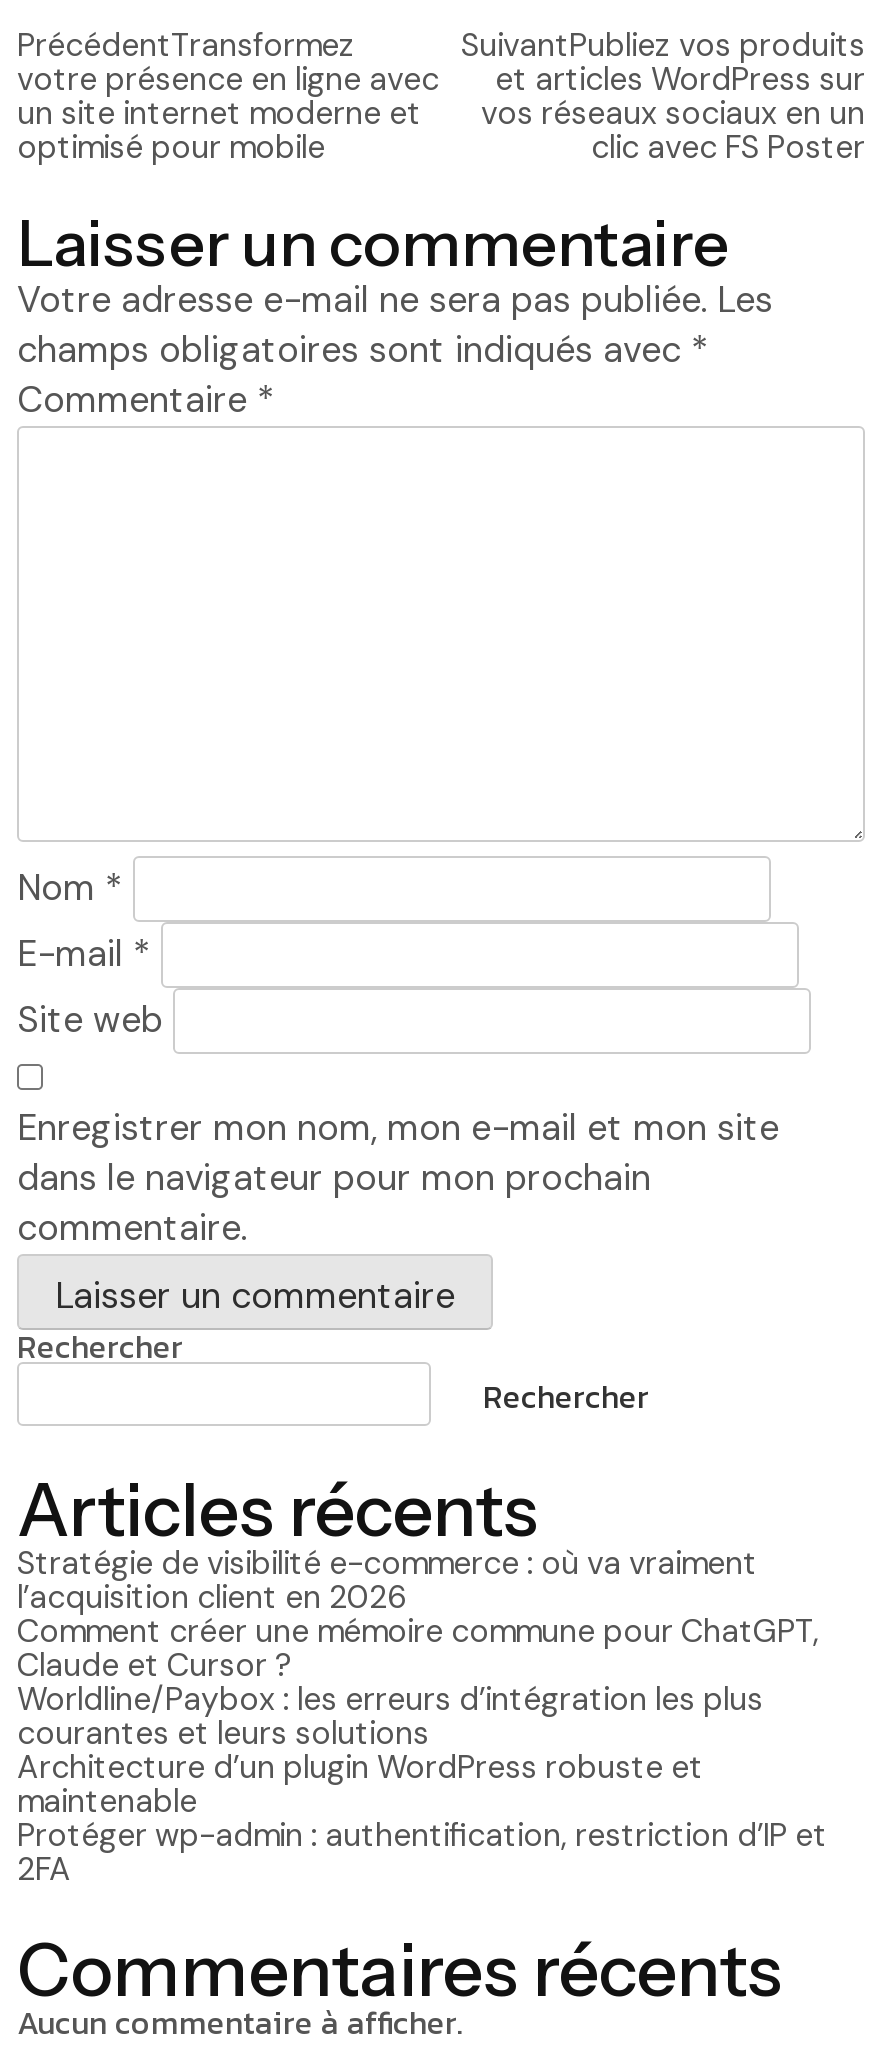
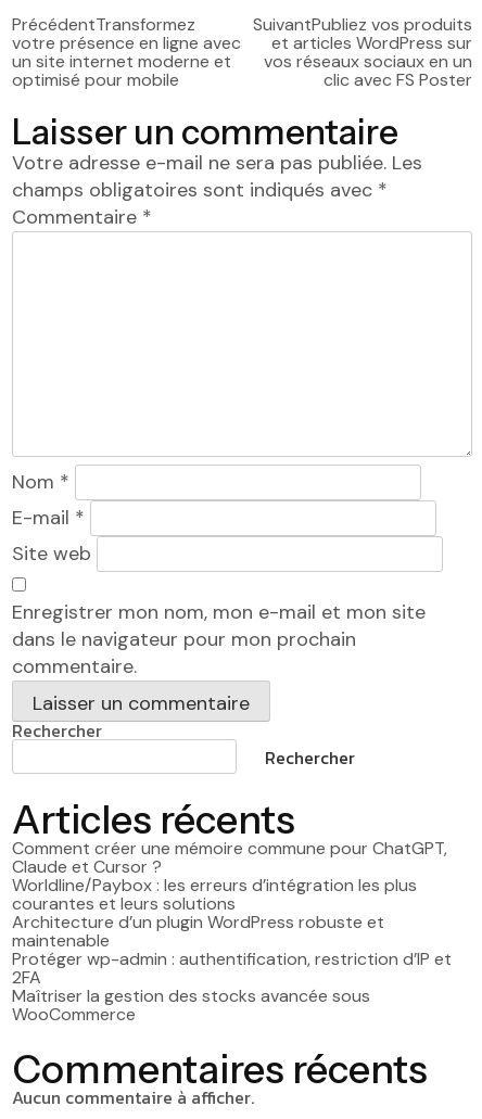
- Stratégie de visibilité e-commerce : où va vraiment
- l’acquisition client en 2026

moved up: Comment créer une mémoire commune pour ChatGPT, | Claude et Cursor ? | Worldline/Paybox : les erreurs d’intégration les plus | courantes et leurs solutions | Architecture d’un plugin WordPress robuste et | maintenable | Protéger wp-admin : authentification, restriction d’IP et | 2FA

+ Maîtriser la gestion des stocks avancée sous
+ WooCommerce
